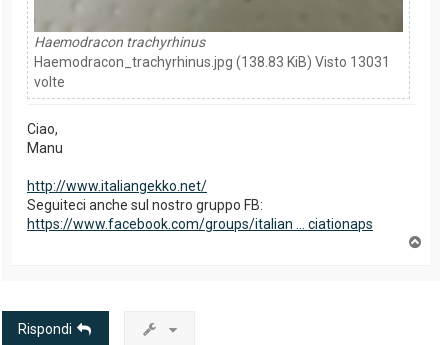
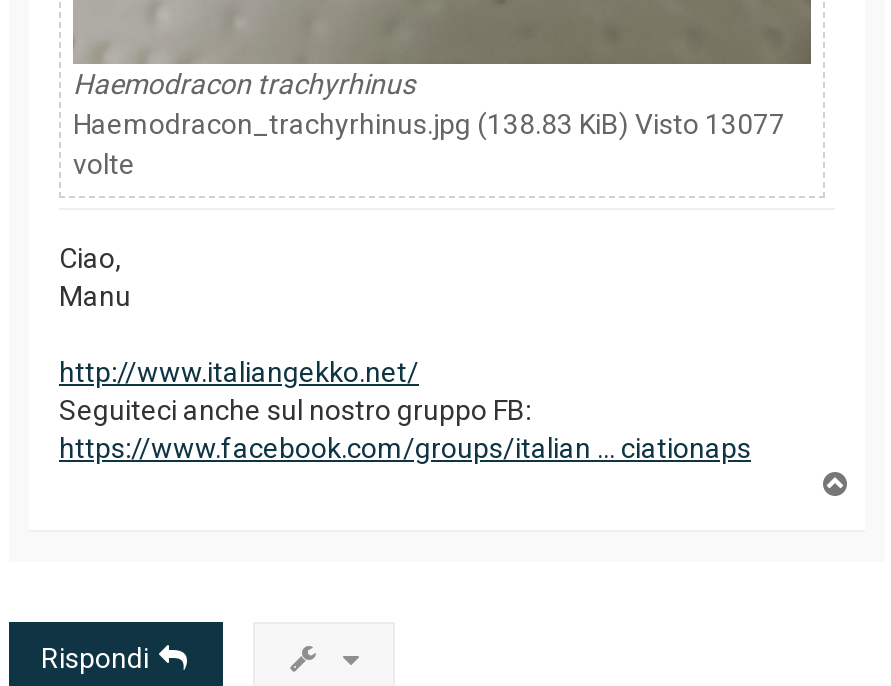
- Haemodracon_trachyrhinus.jpg (138.83 KiB) Visto 13031
+ Haemodracon_trachyrhinus.jpg (138.83 KiB) Visto 13077
